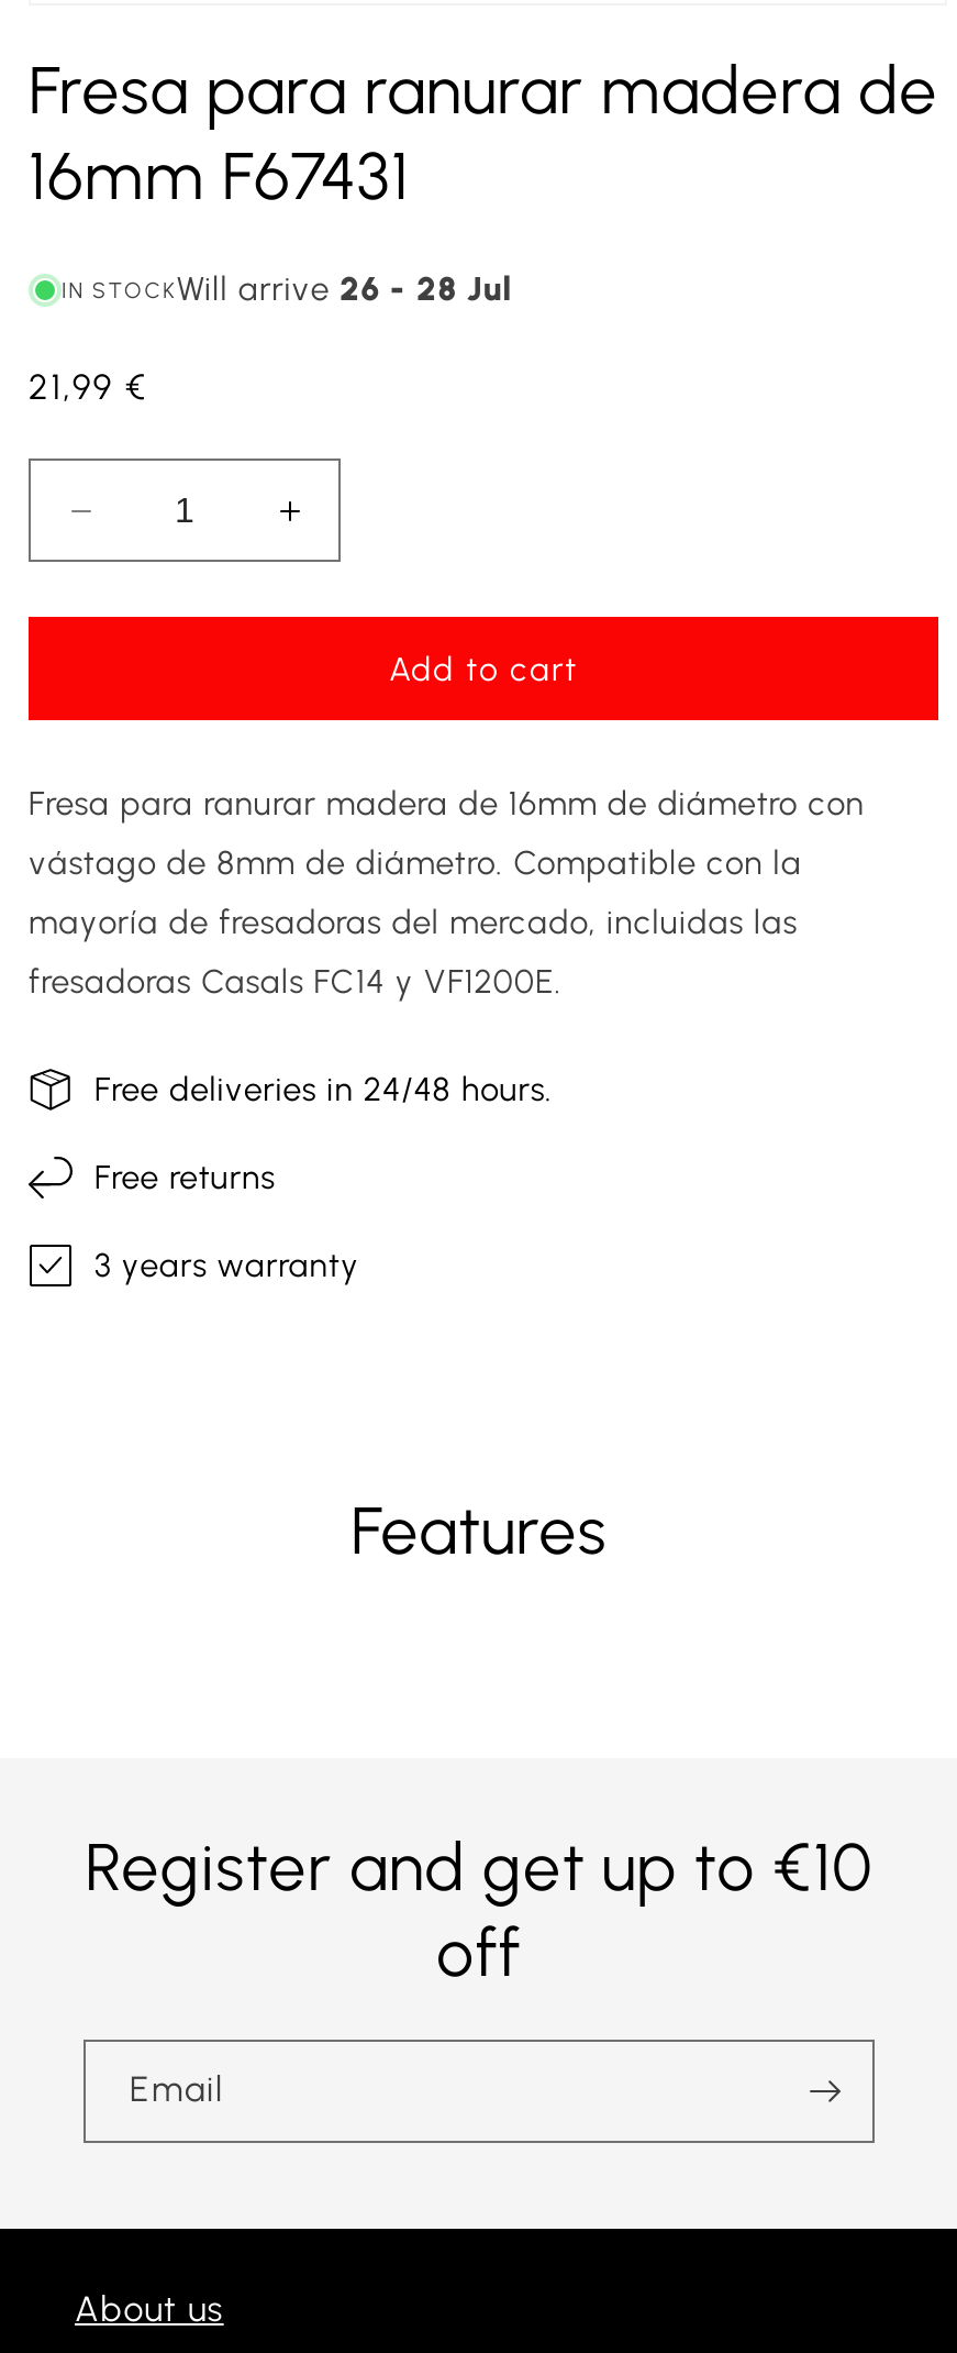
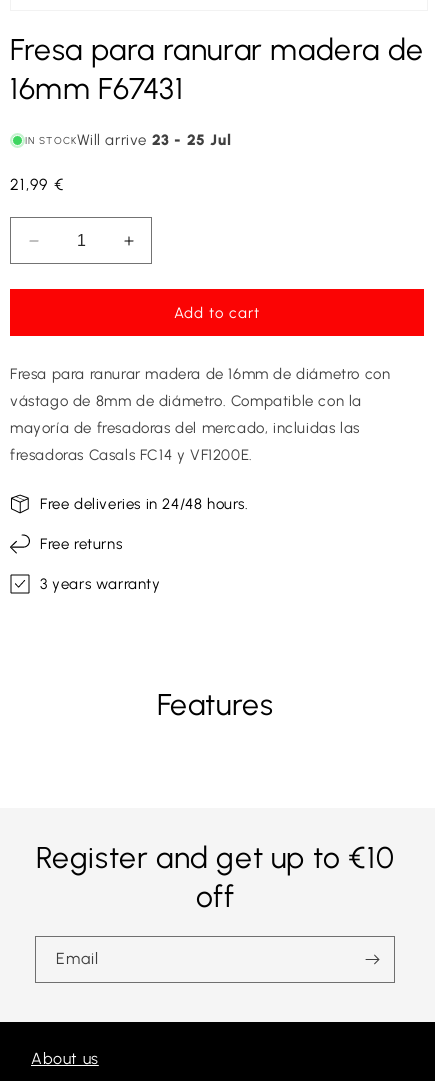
- IN STOCKWill arrive 26 - 28 Jul
+ IN STOCKWill arrive 23 - 25 Jul
